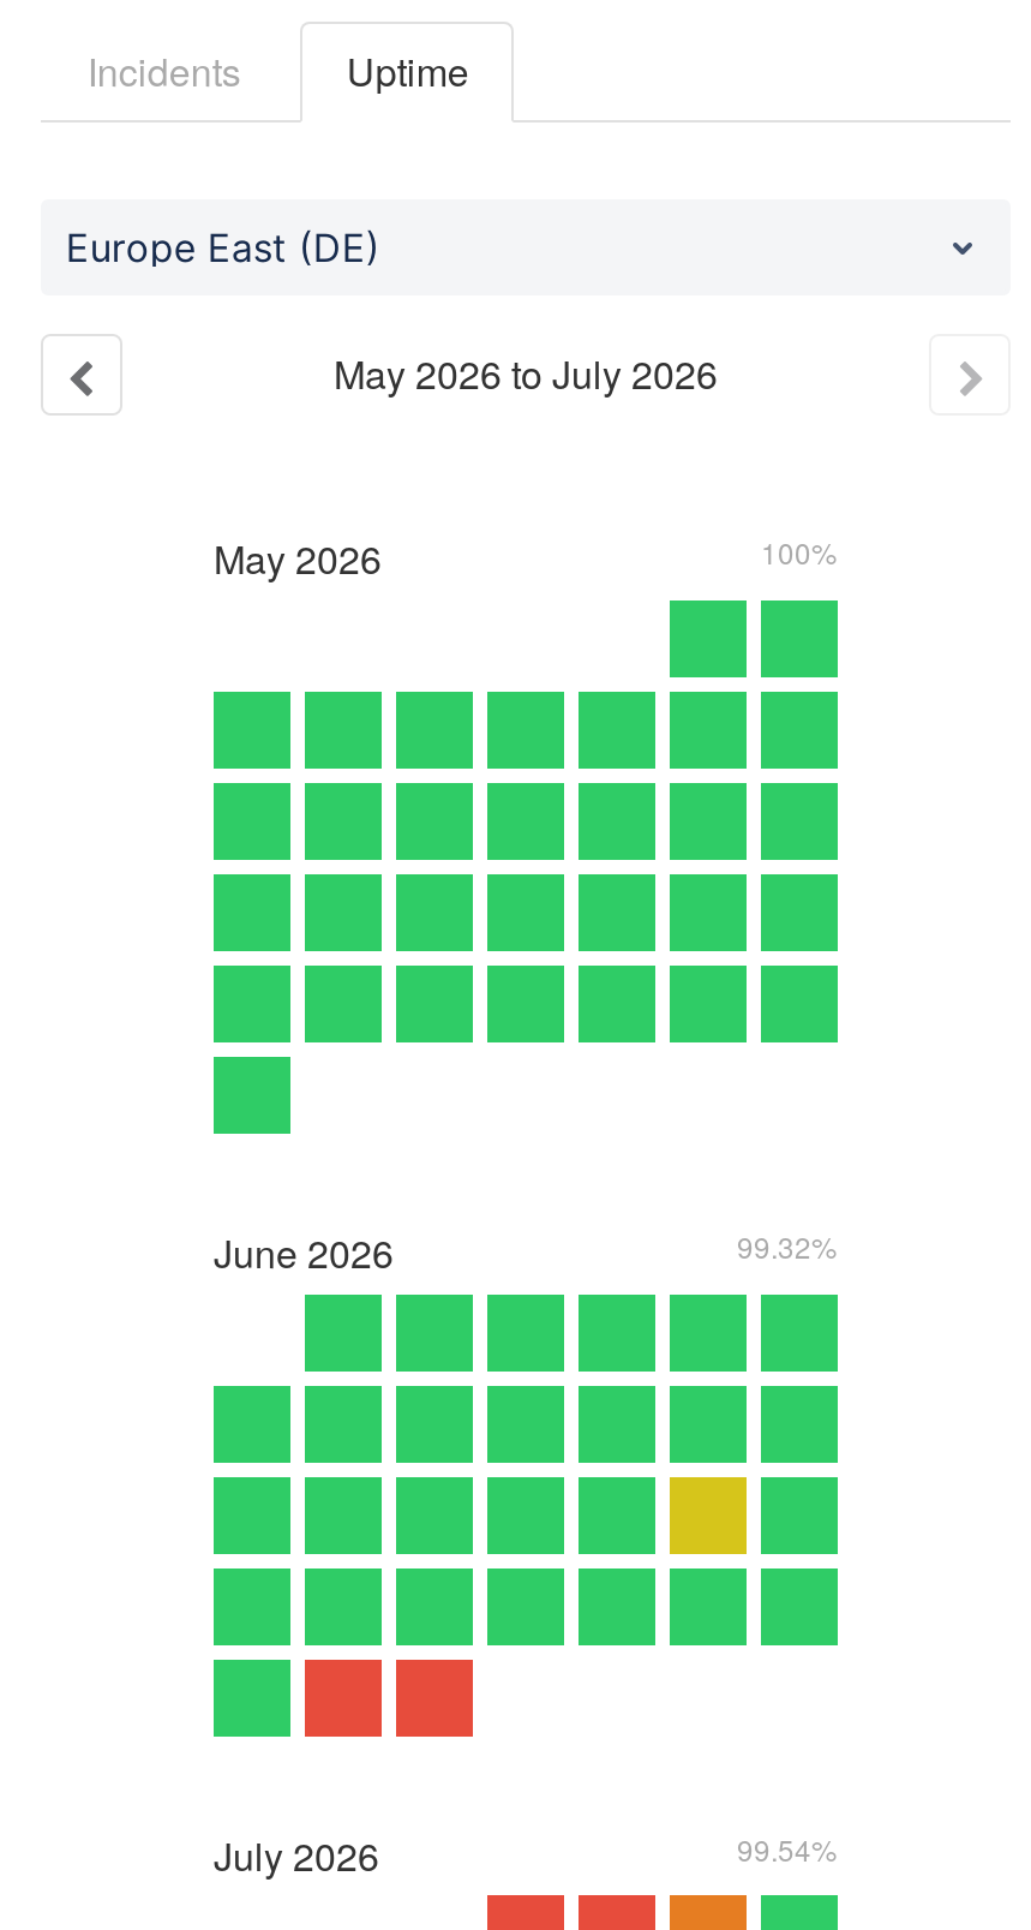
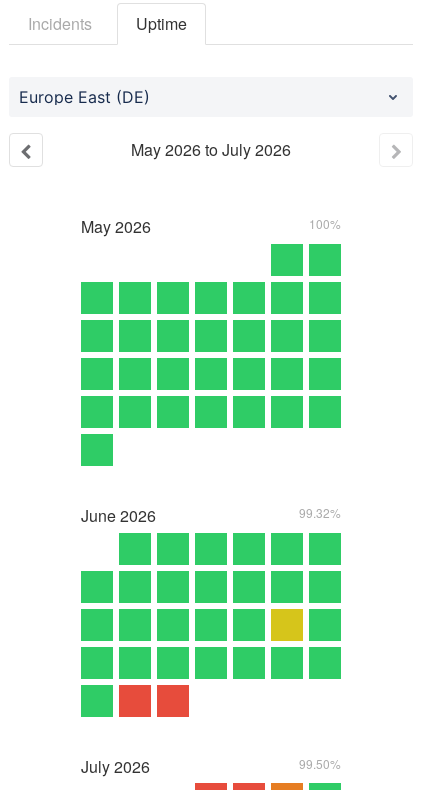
- 99.54%
+ 99.50%
